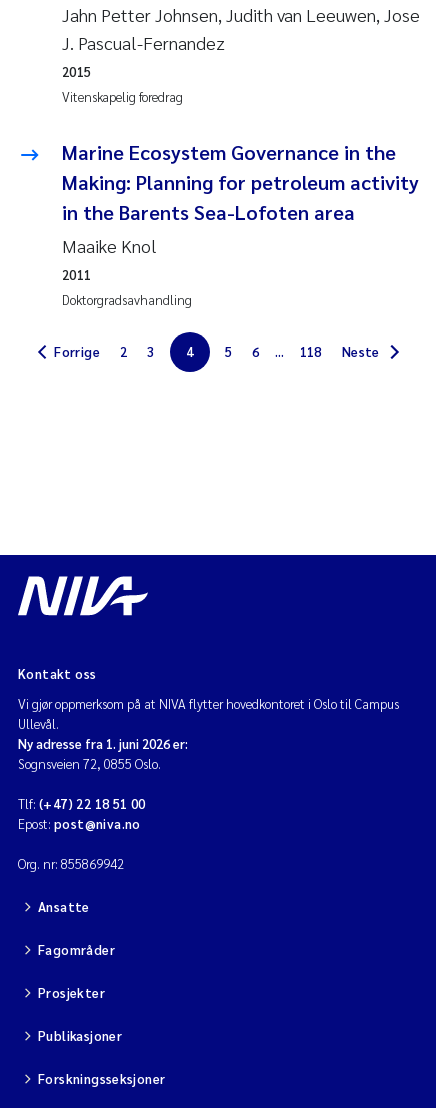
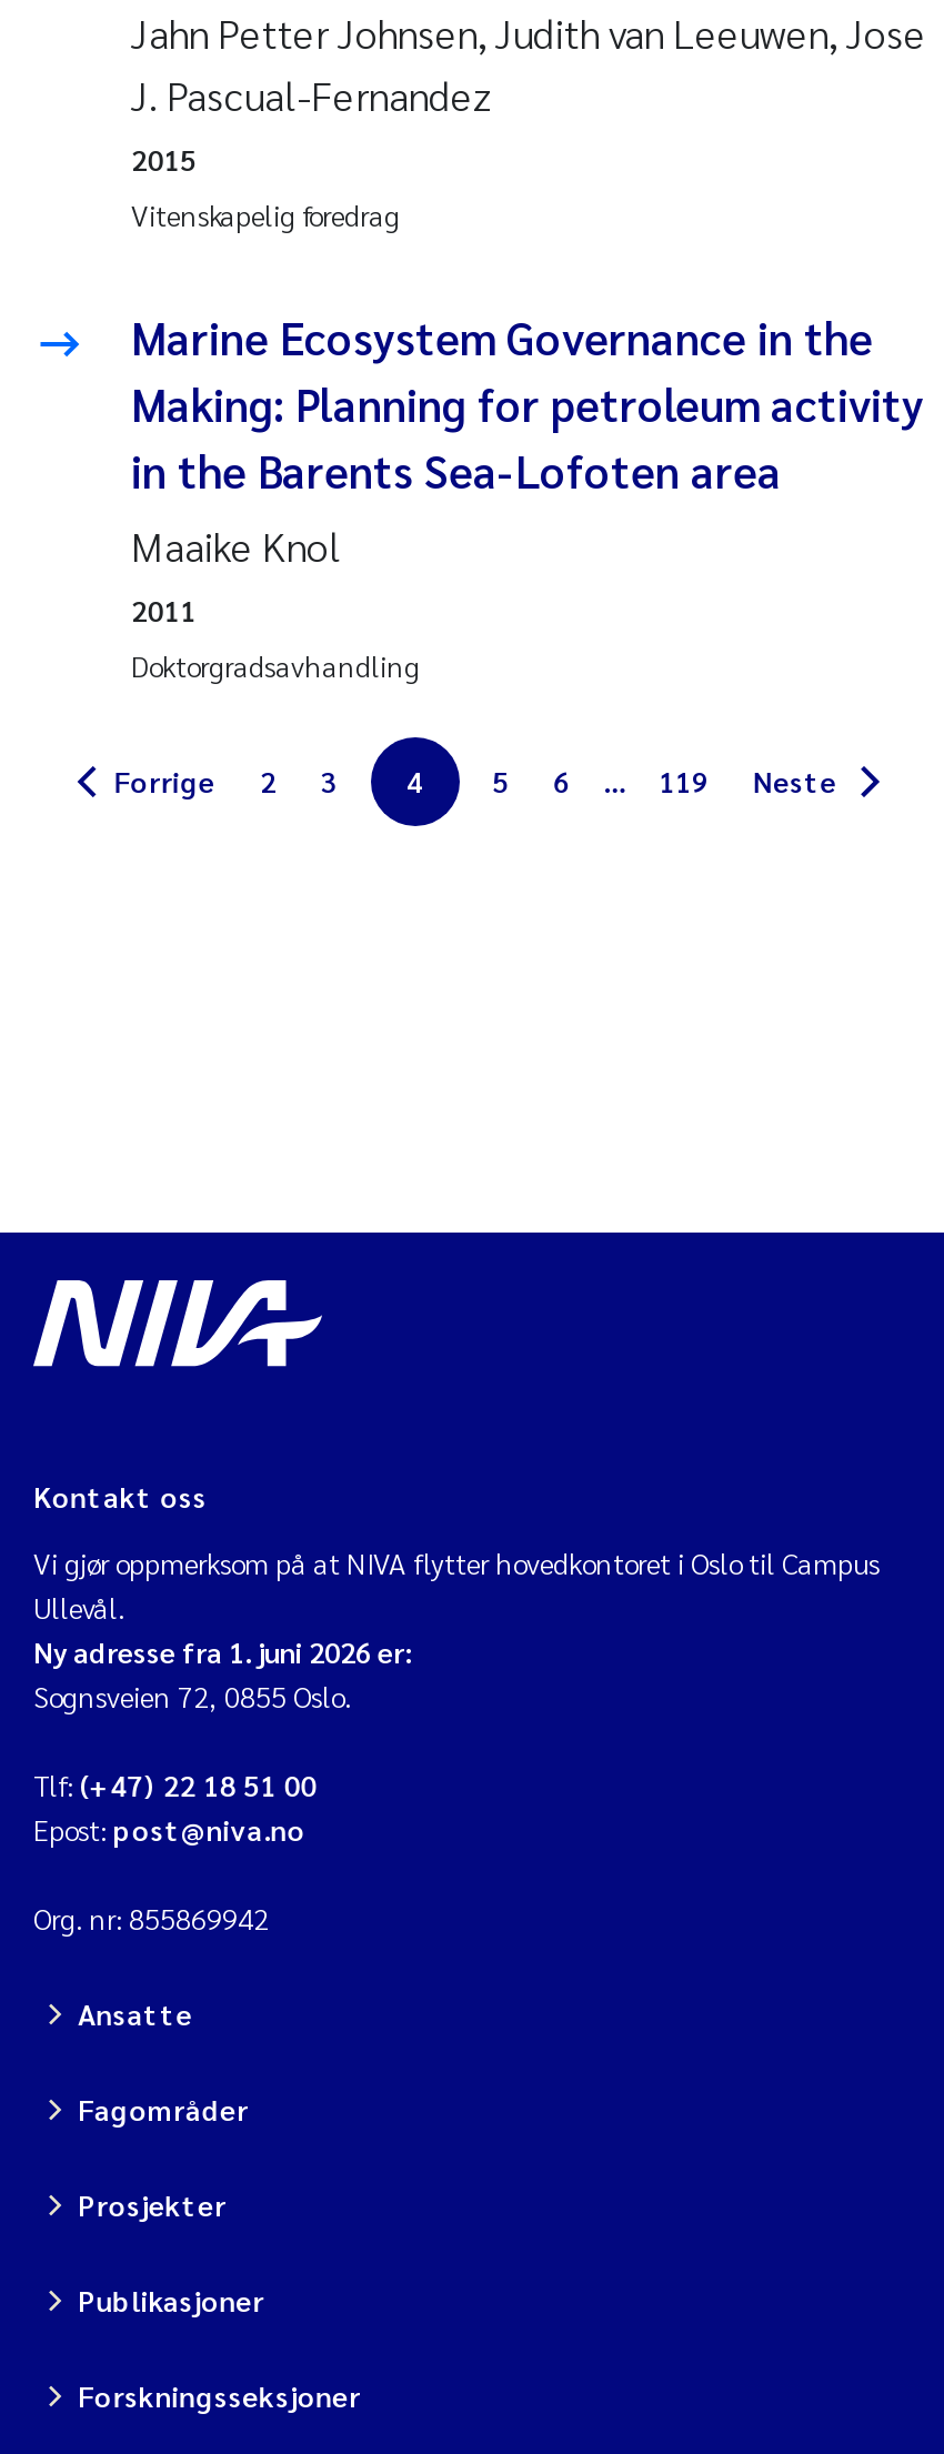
- 118
+ 119
